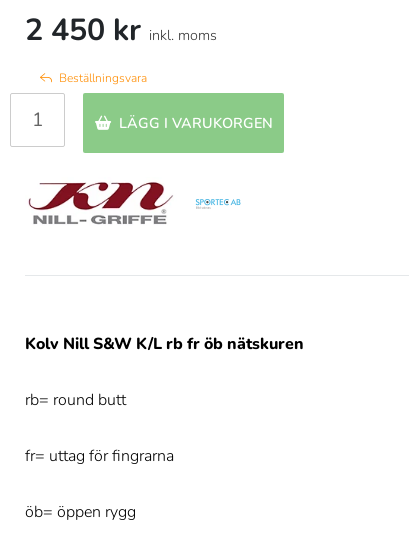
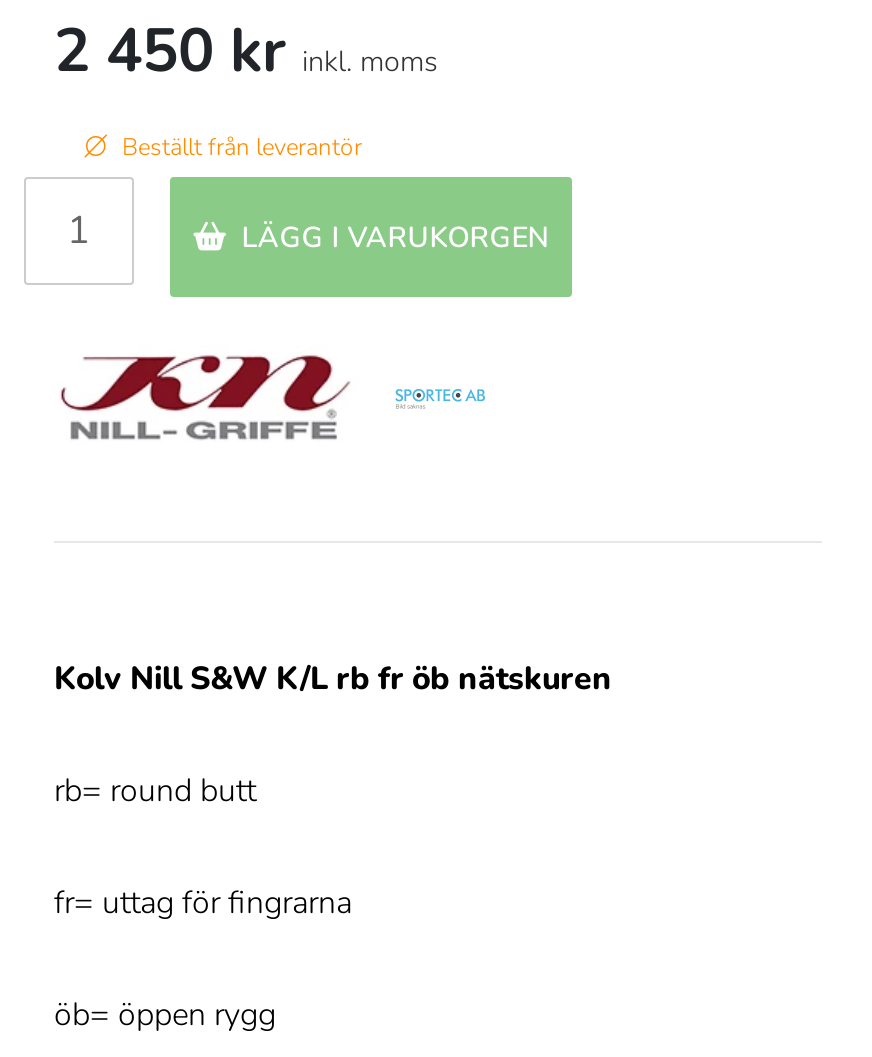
- Beställningsvara
+ Beställt från leverantör
